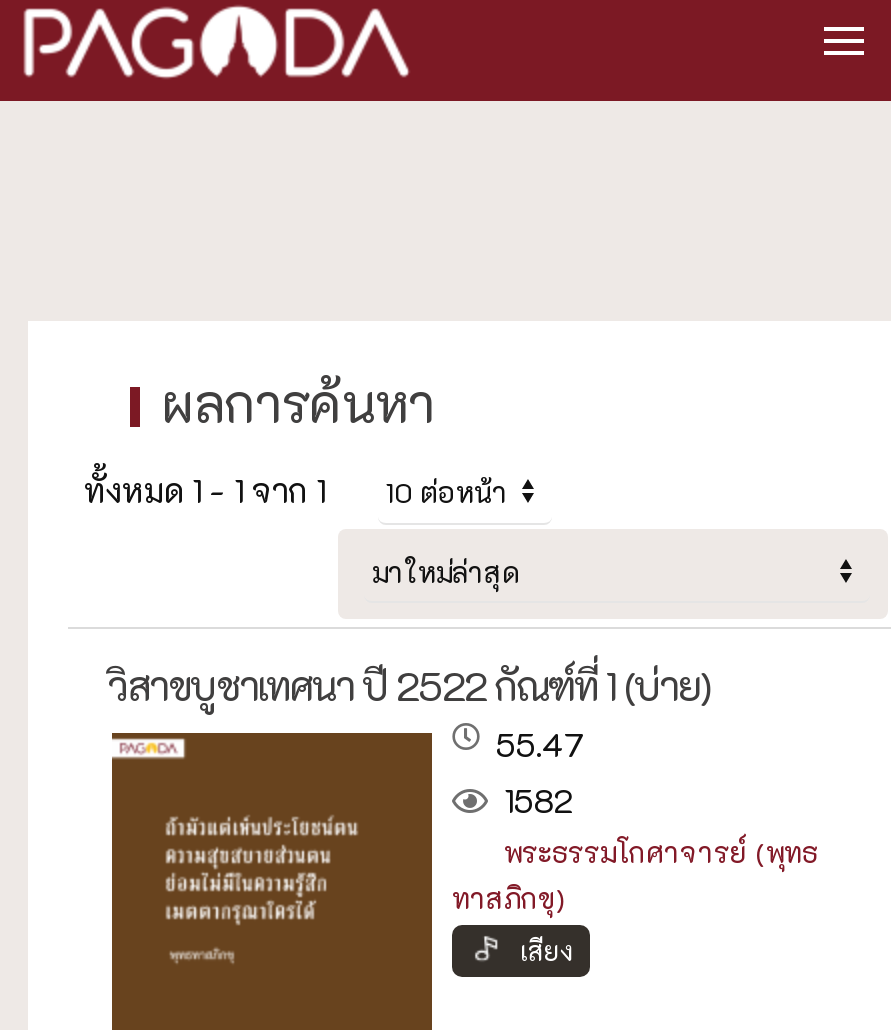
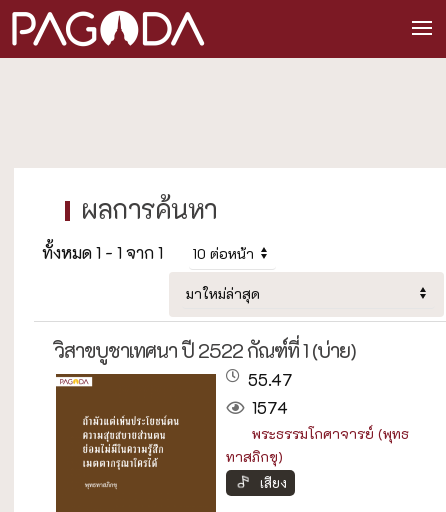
- 1582
+ 1574
